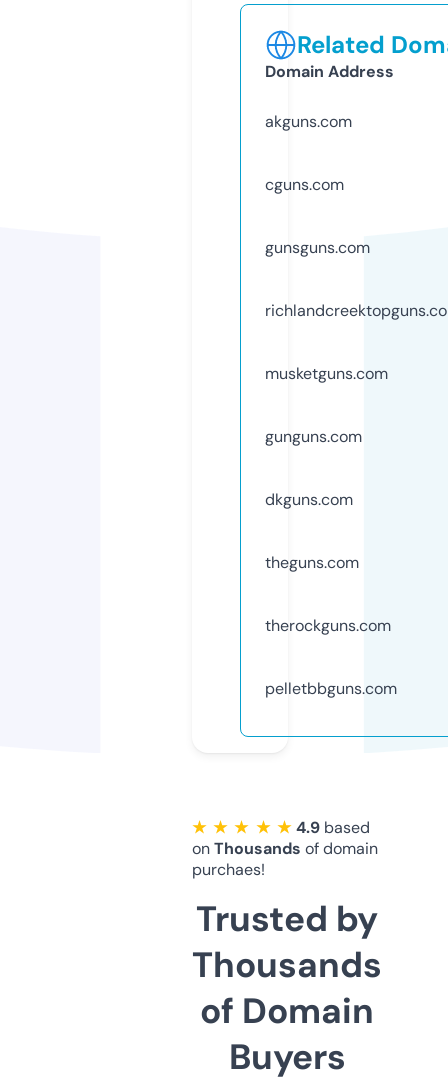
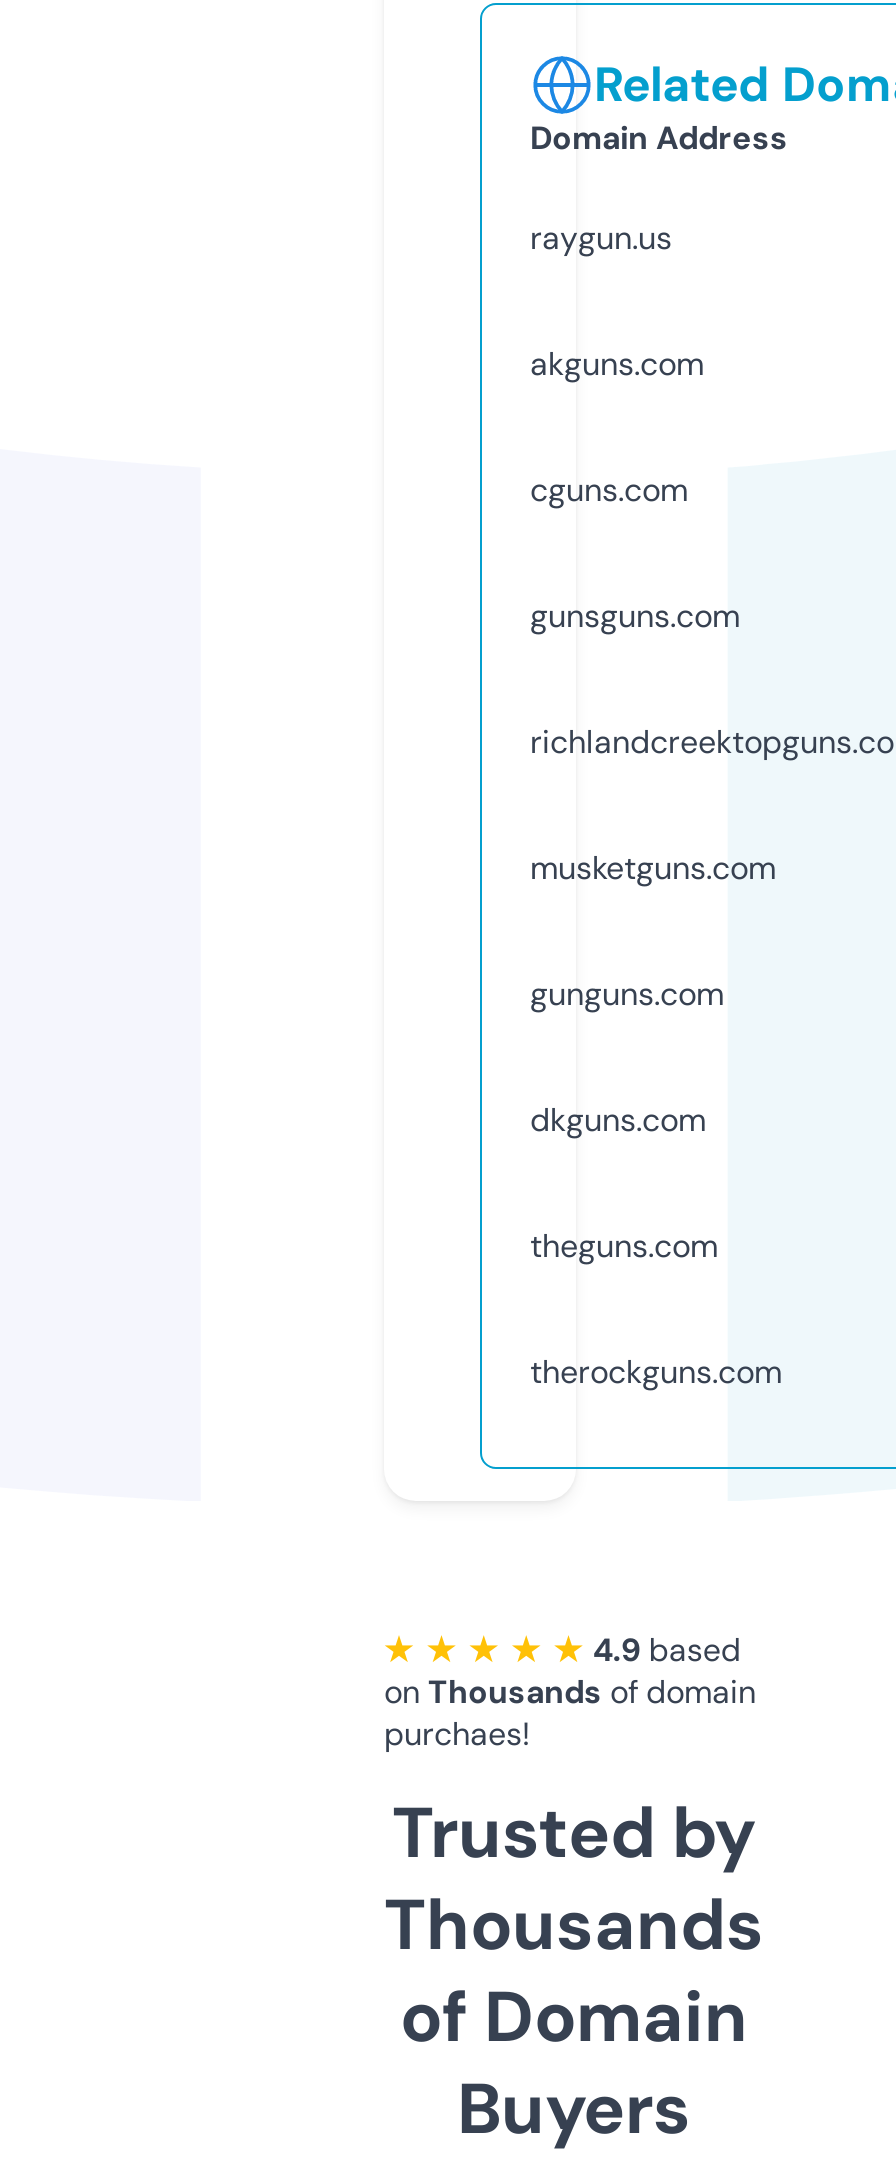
+ raygun.us

moved down: akguns.com | cguns.com | gunsguns.com | musketguns.com | gunguns.com | dkguns.com | theguns.com | therockguns.com

- pelletbbguns.com
